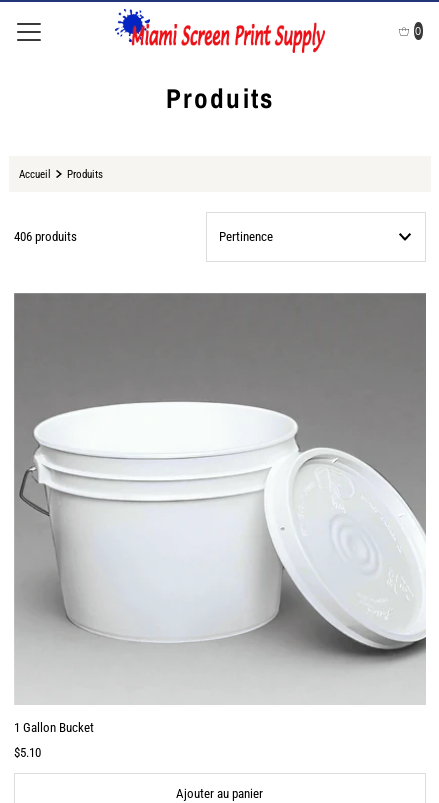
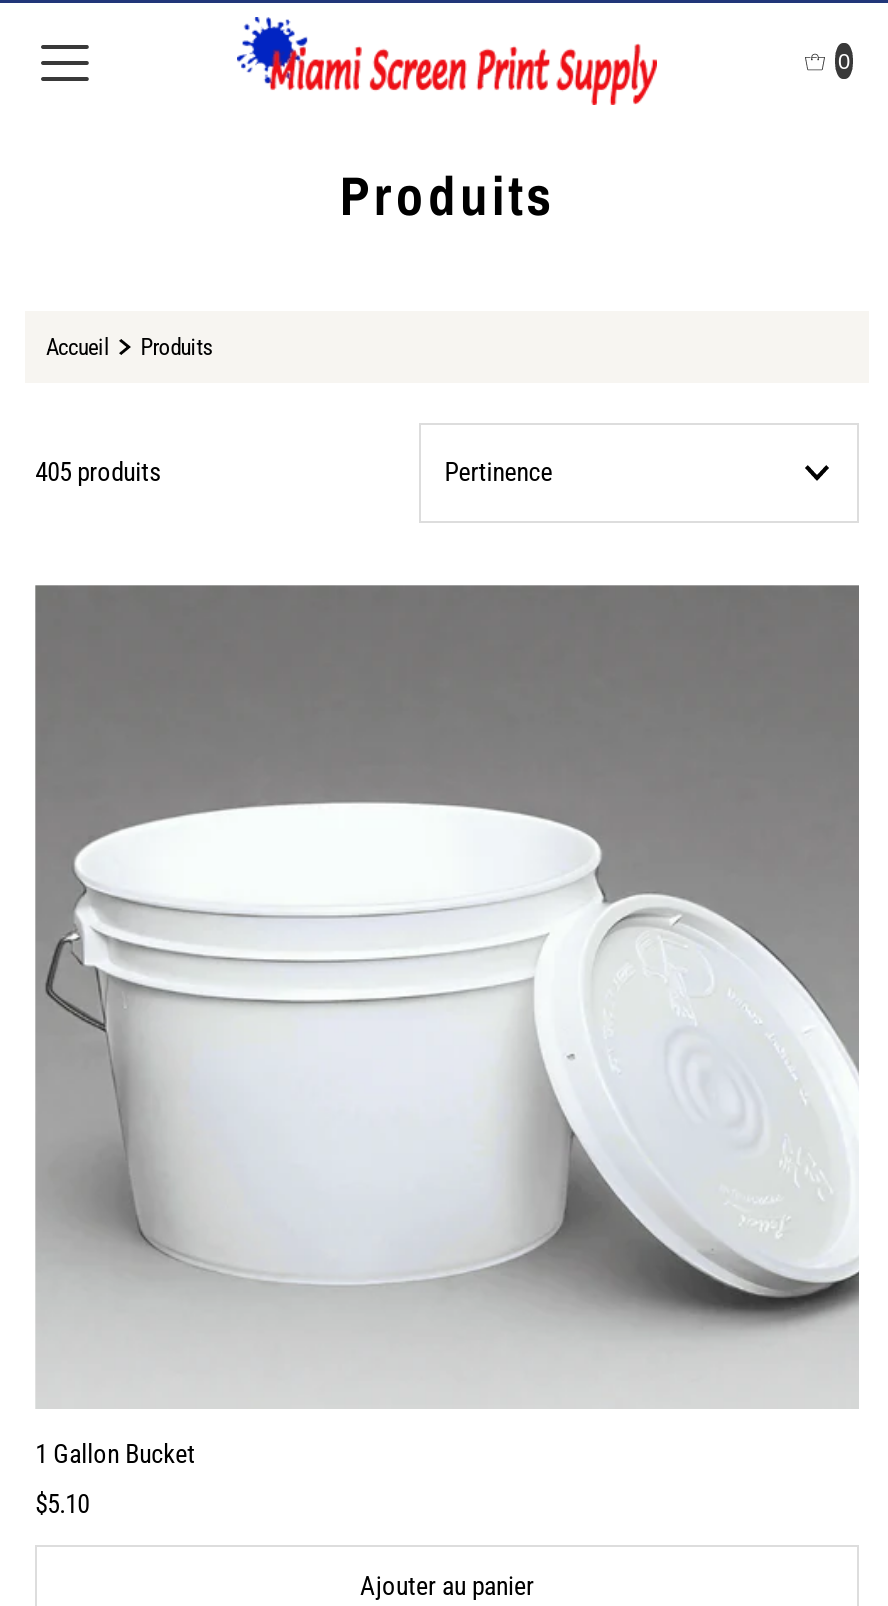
- 406 produits
+ 405 produits
